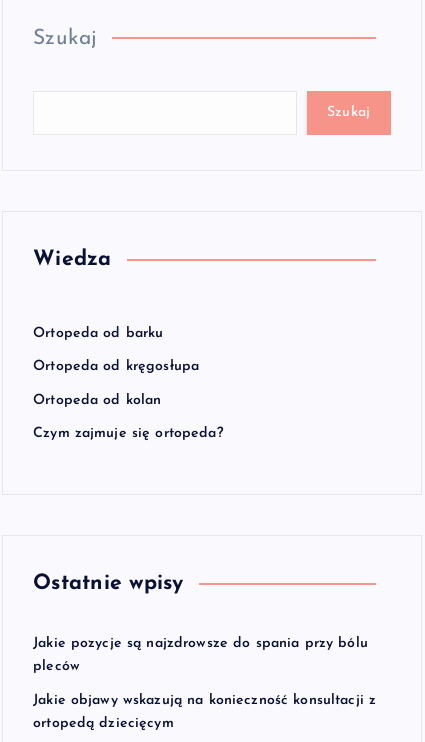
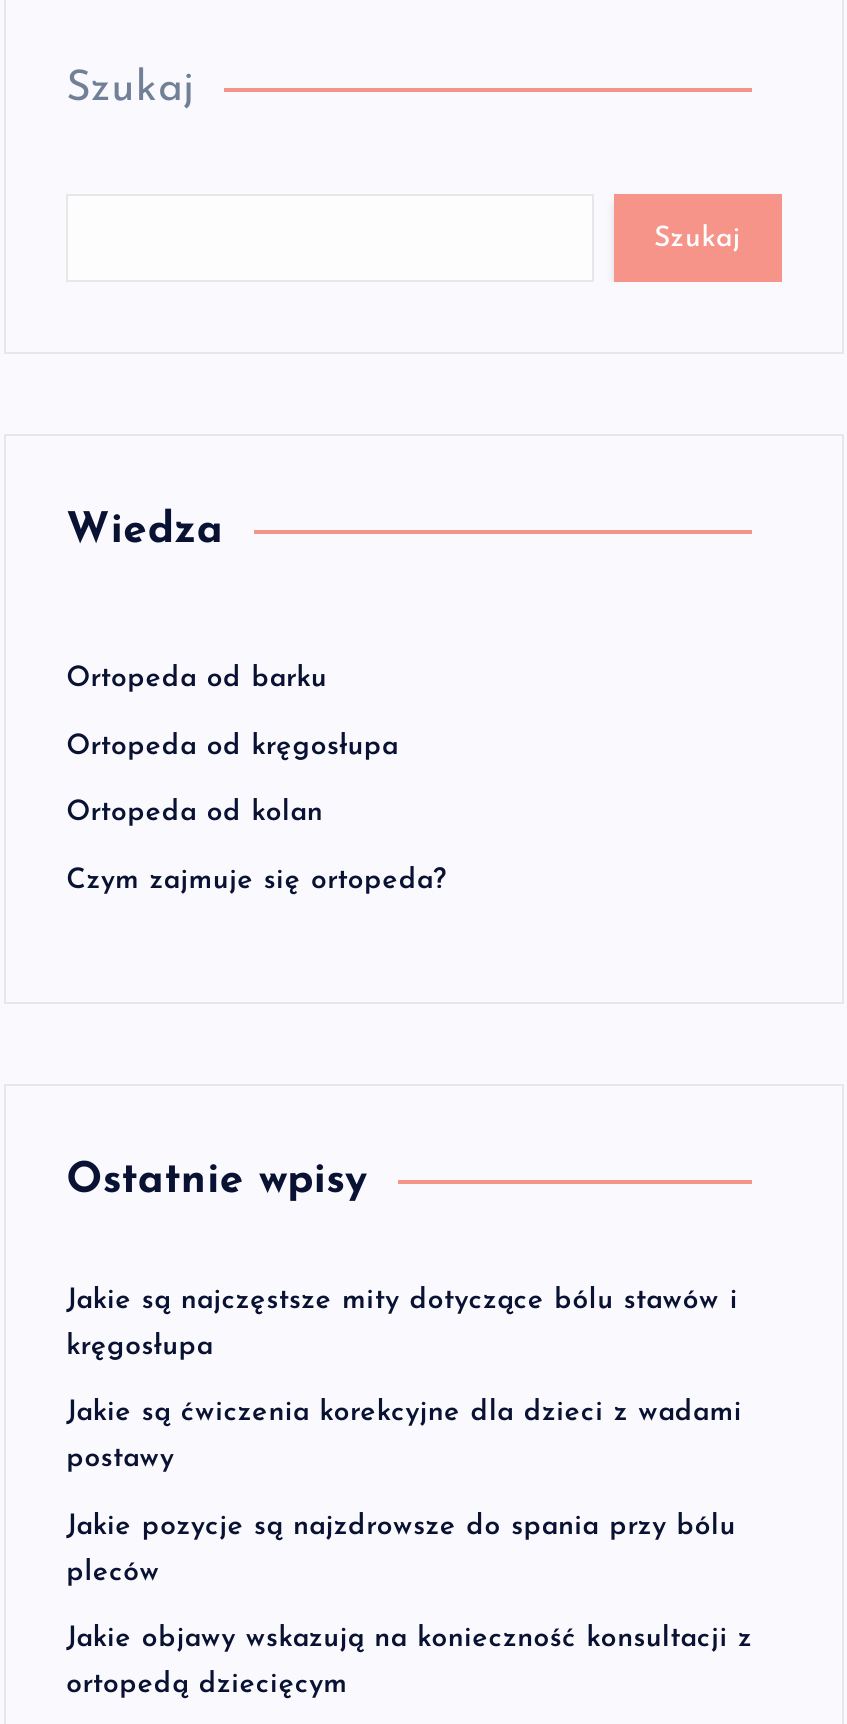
+ Jakie są najczęstsze mity dotyczące bólu stawów i
+ kręgosłupa
+ Jakie są ćwiczenia korekcyjne dla dzieci z wadami
+ postawy
